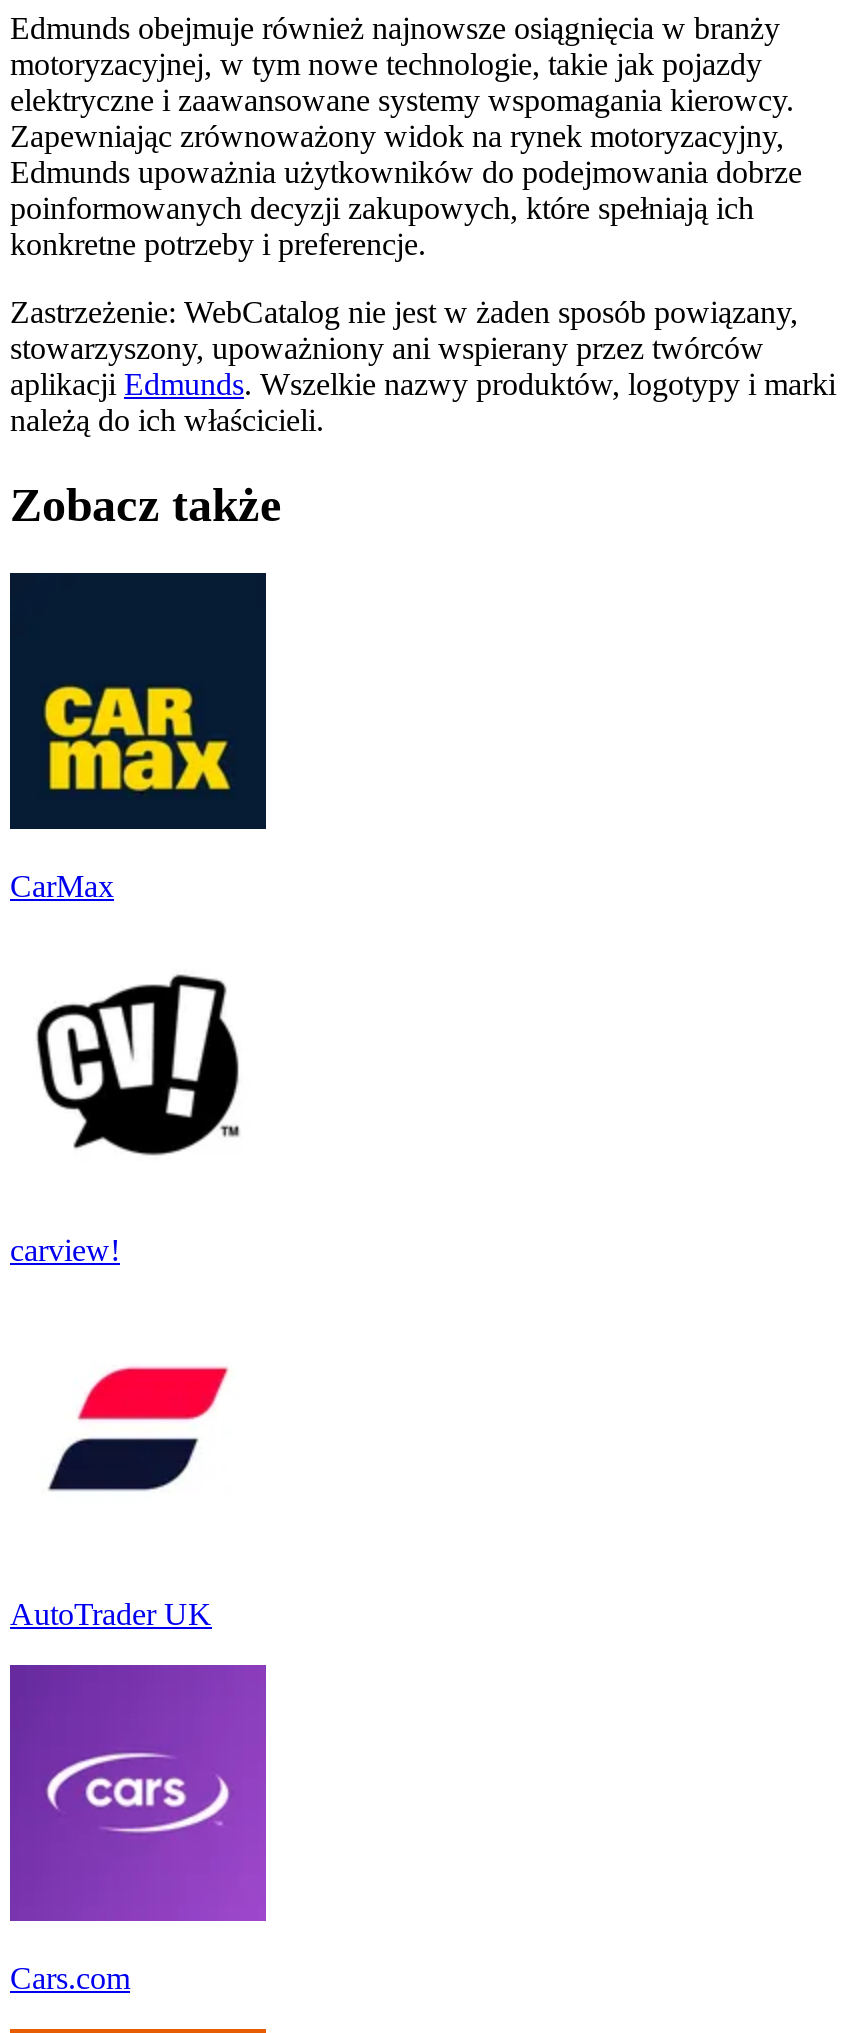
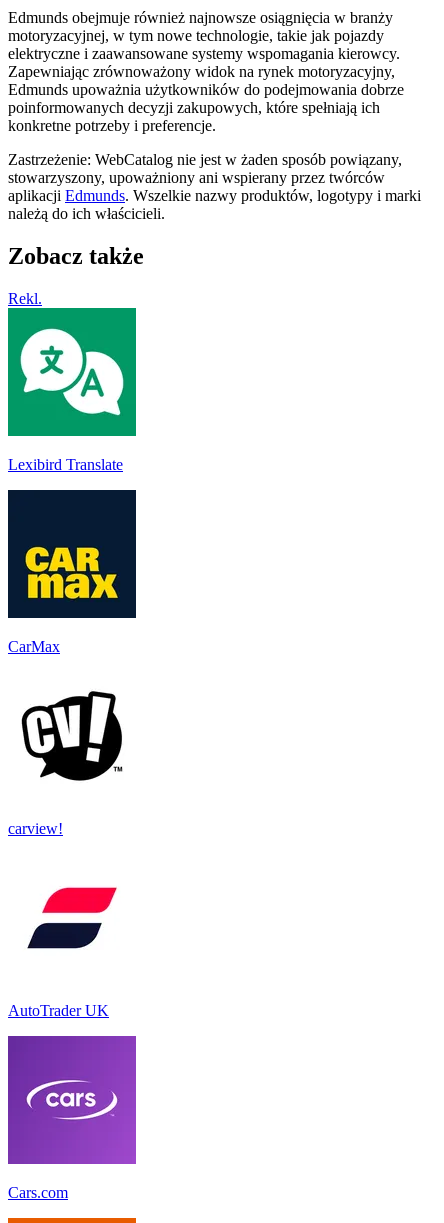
+ [image]
+ Lexibird Translate

+ Rekl.
